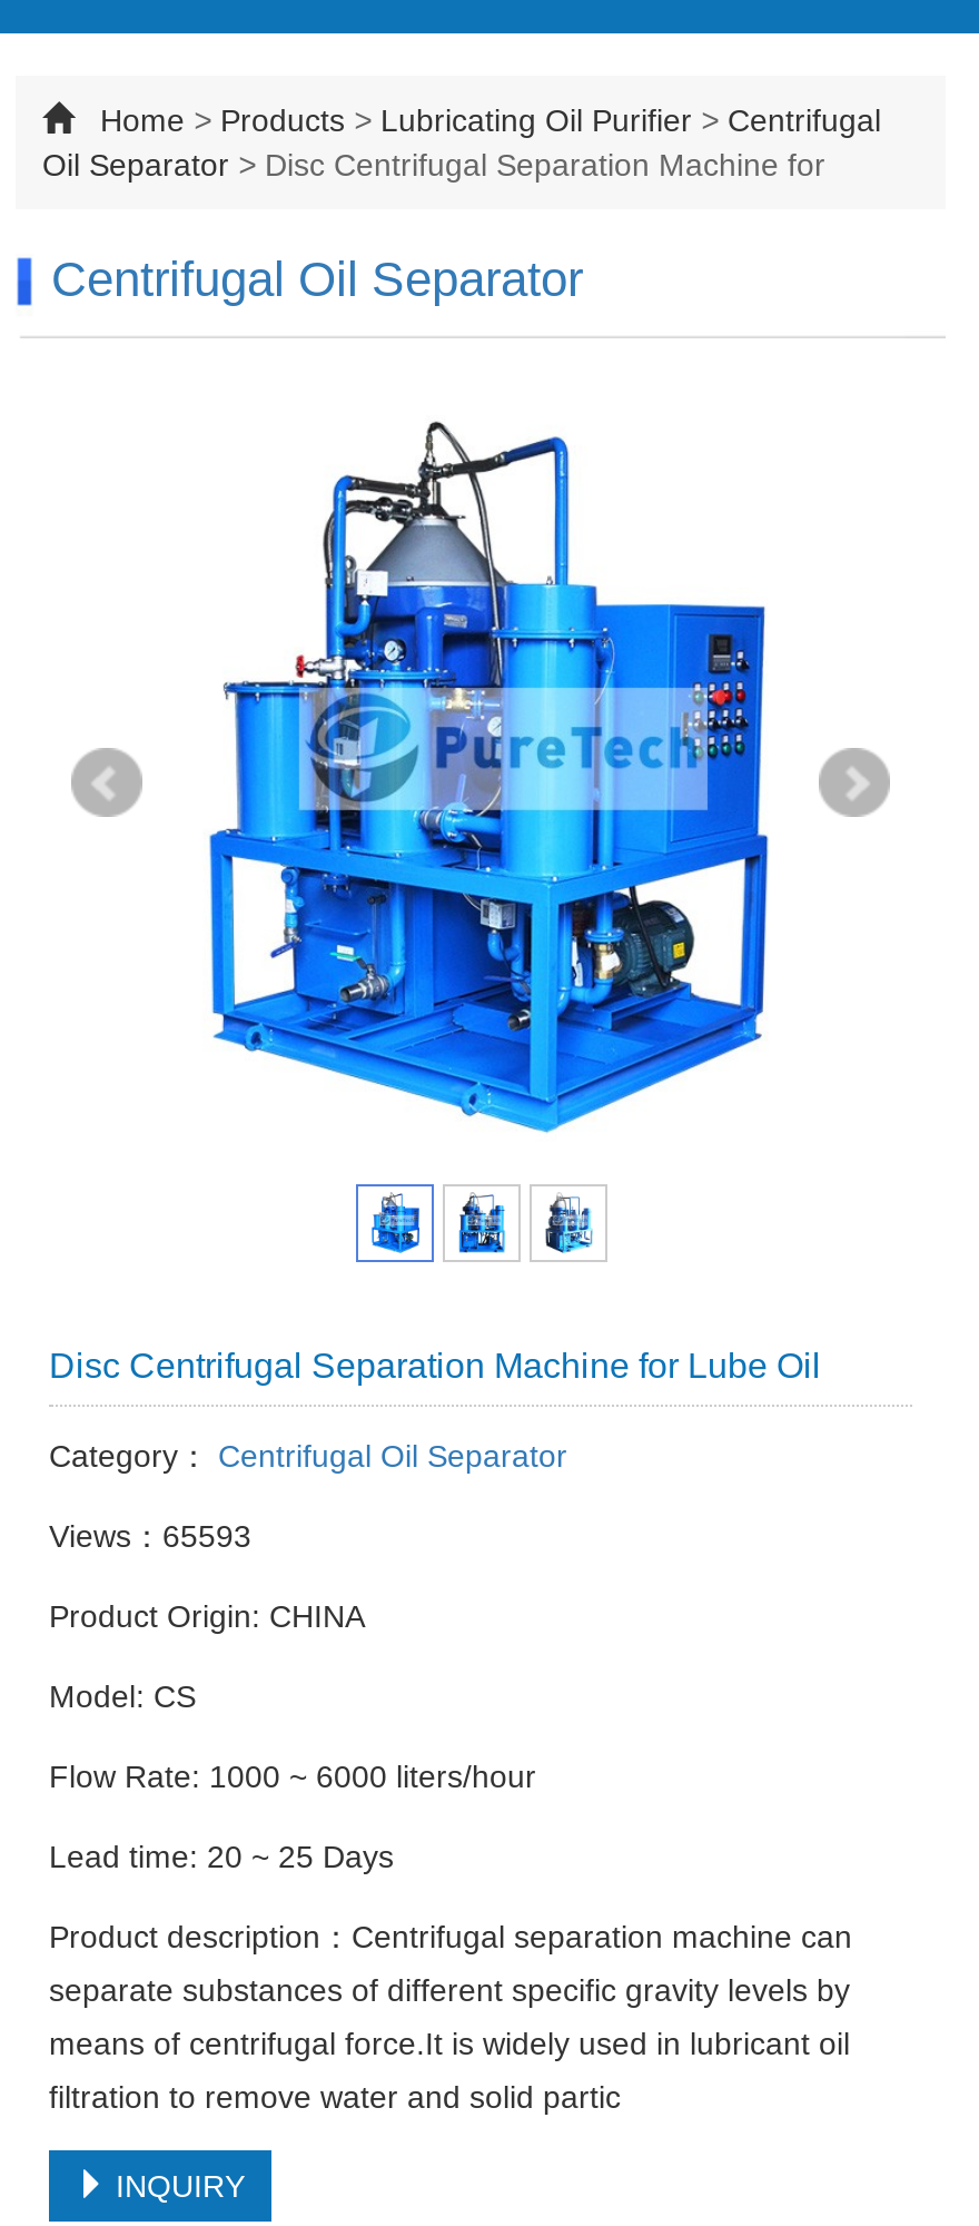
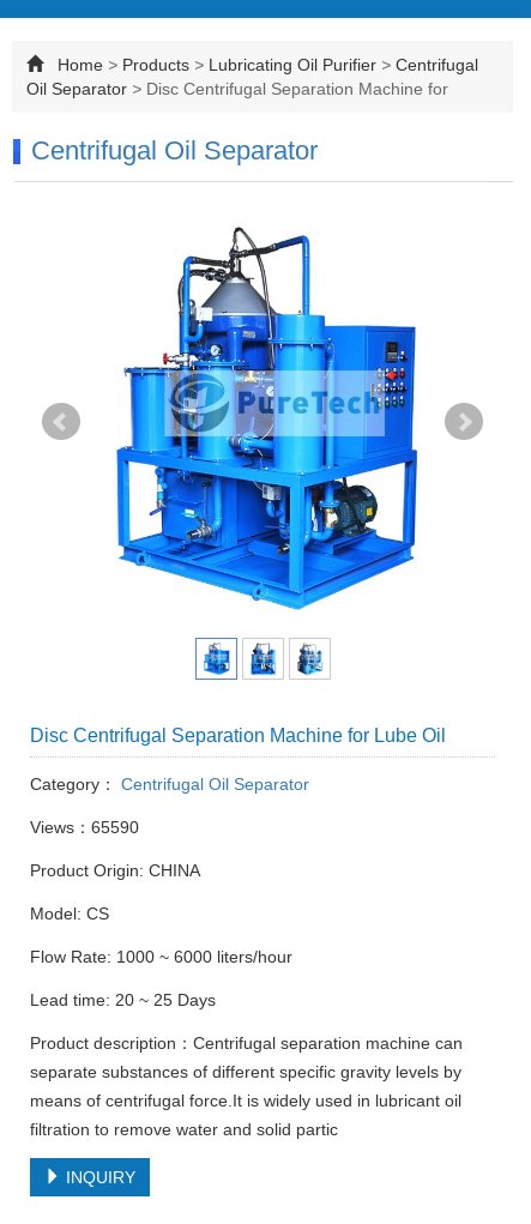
- Views：65593
+ Views：65590
